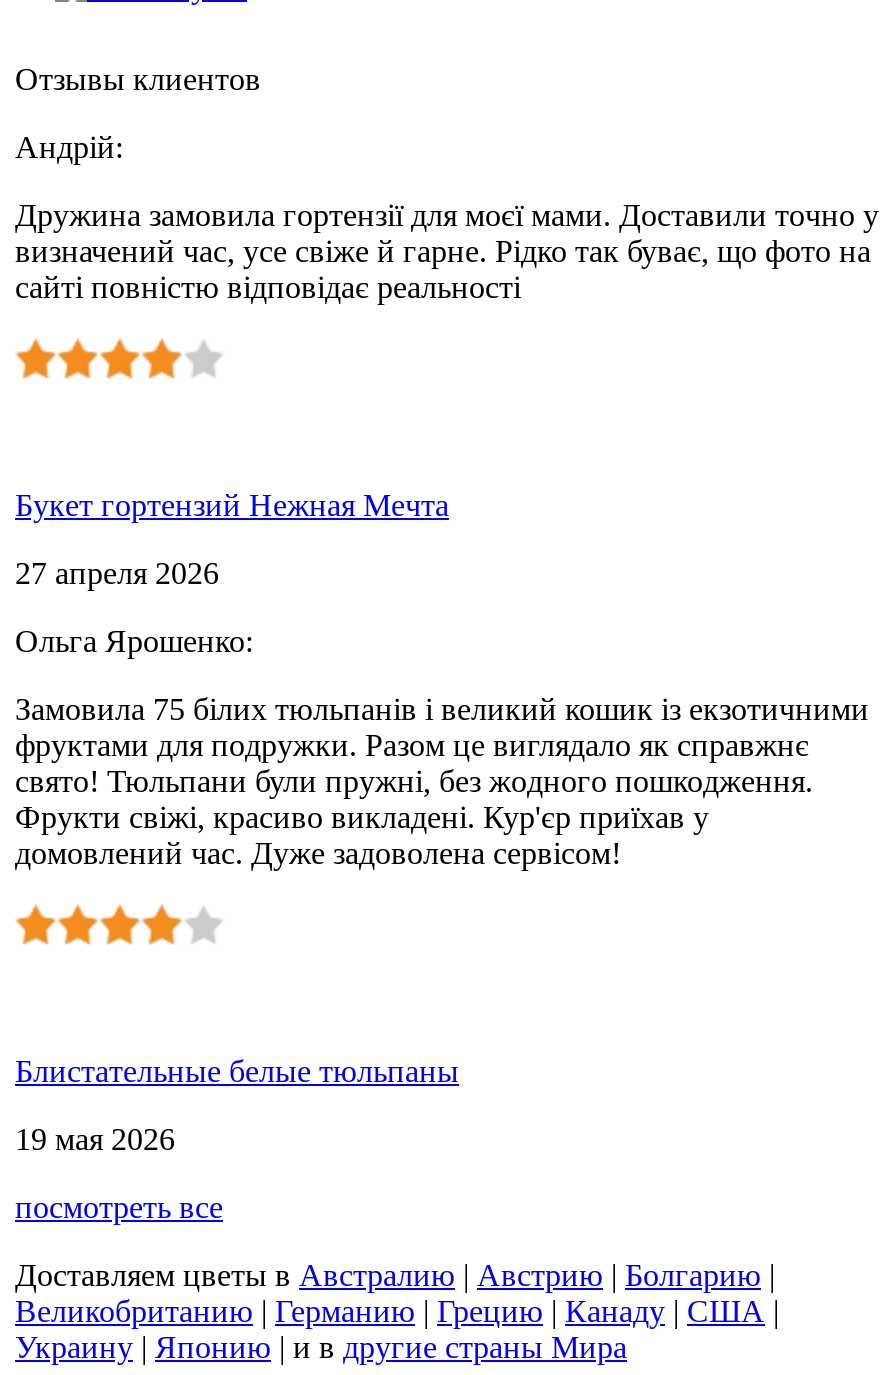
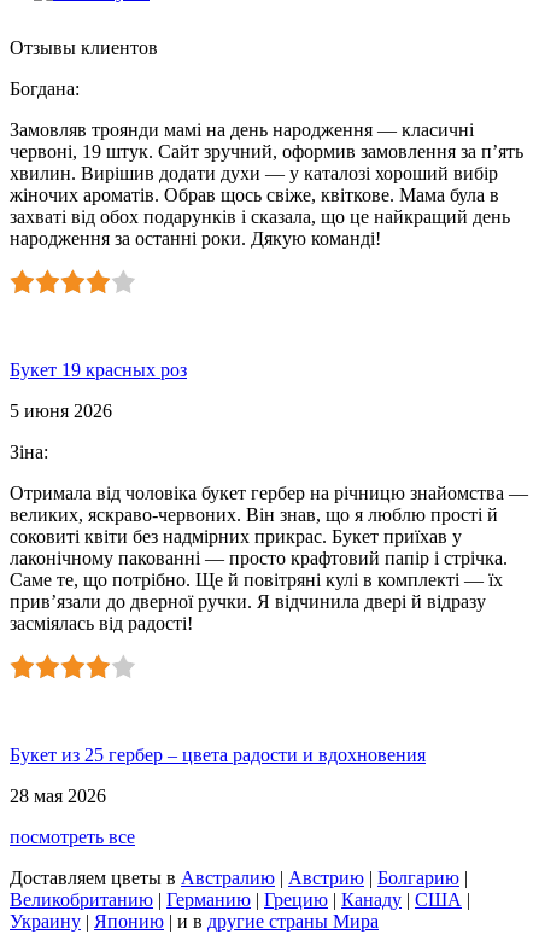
- Андрій:
+ Богдана:

- Дружина замовила гортензії для моєї мами. Доставили точно у
- визначений час, усе свіже й гарне. Рідко так буває, що фото на
- сайті повністю відповідає реальності
+ Замовляв троянди мамі на день народження — класичні
+ червоні, 19 штук. Сайт зручний, оформив замовлення за п’ять
+ хвилин. Вирішив додати духи — у каталозі хороший вибір
+ жіночих ароматів. Обрав щось свіже, квіткове. Мама була в
+ захваті від обох подарунків і сказала, що це найкращий день
+ народження за останні роки. Дякую команді!

- Букет гортензий Нежная Мечта
+ Букет 19 красных роз

- 27 апреля 2026
+ 5 июня 2026

- Ольга Ярошенко:
+ Зіна:

- Замовила 75 білих тюльпанів і великий кошик із екзотичними
- фруктами для подружки. Разом це виглядало як справжнє
- свято! Тюльпани були пружні, без жодного пошкодження.
- Фрукти свіжі, красиво викладені. Кур'єр приїхав у
- домовлений час. Дуже задоволена сервісом!
+ Отримала від чоловіка букет гербер на річницю знайомства —
+ великих, яскраво-червоних. Він знав, що я люблю прості й
+ соковиті квіти без надмірних прикрас. Букет приїхав у
+ лаконічному пакованні — просто крафтовий папір і стрічка.
+ Саме те, що потрібно. Ще й повітряні кулі в комплекті — їх
+ прив’язали до дверної ручки. Я відчинила двері й відразу
+ засміялась від радості!

- Блистательные белые тюльпаны
+ Букет из 25 гербер – цвета радости и вдохновения

- 19 мая 2026
+ 28 мая 2026
